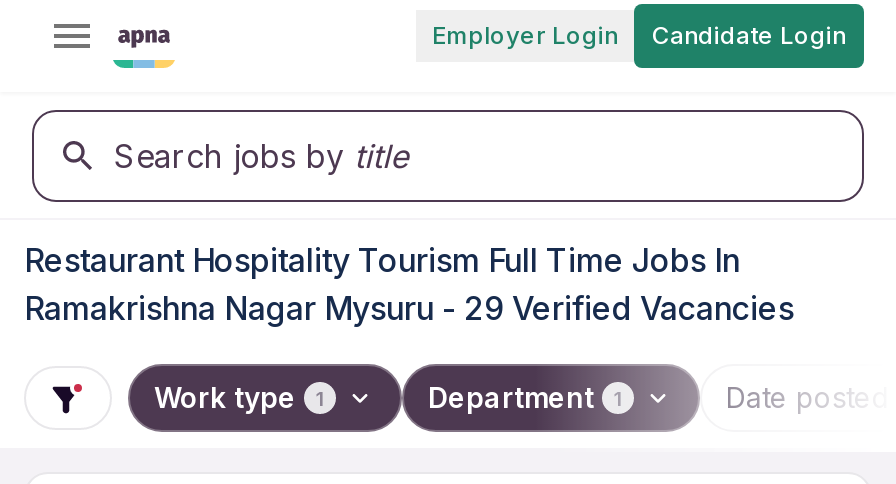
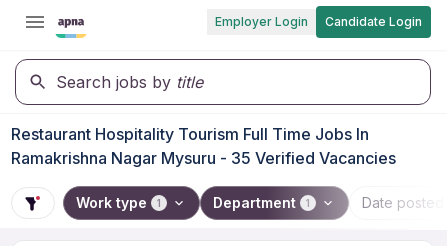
- Ramakrishna Nagar Mysuru - 29 Verified Vacancies
+ Ramakrishna Nagar Mysuru - 35 Verified Vacancies
